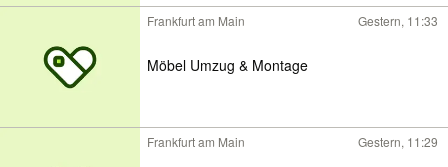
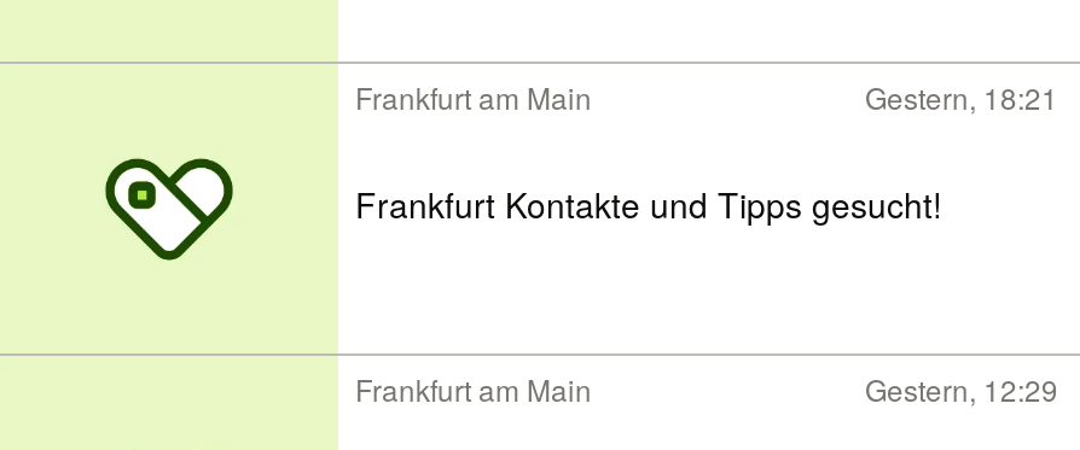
- Gestern, 11:33
+ Gestern, 18:21

- Möbel Umzug & Montage
+ Frankfurt Kontakte und Tipps gesucht!

- Gestern, 11:29
+ Gestern, 12:29
